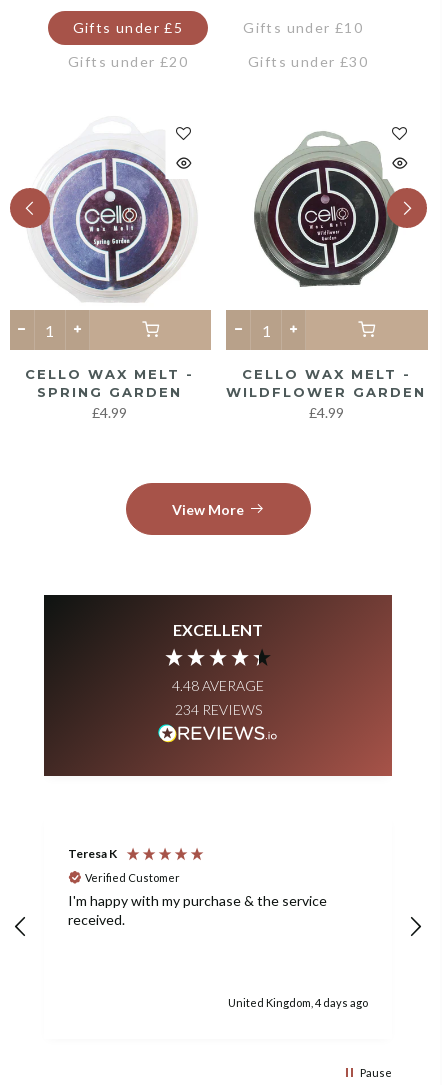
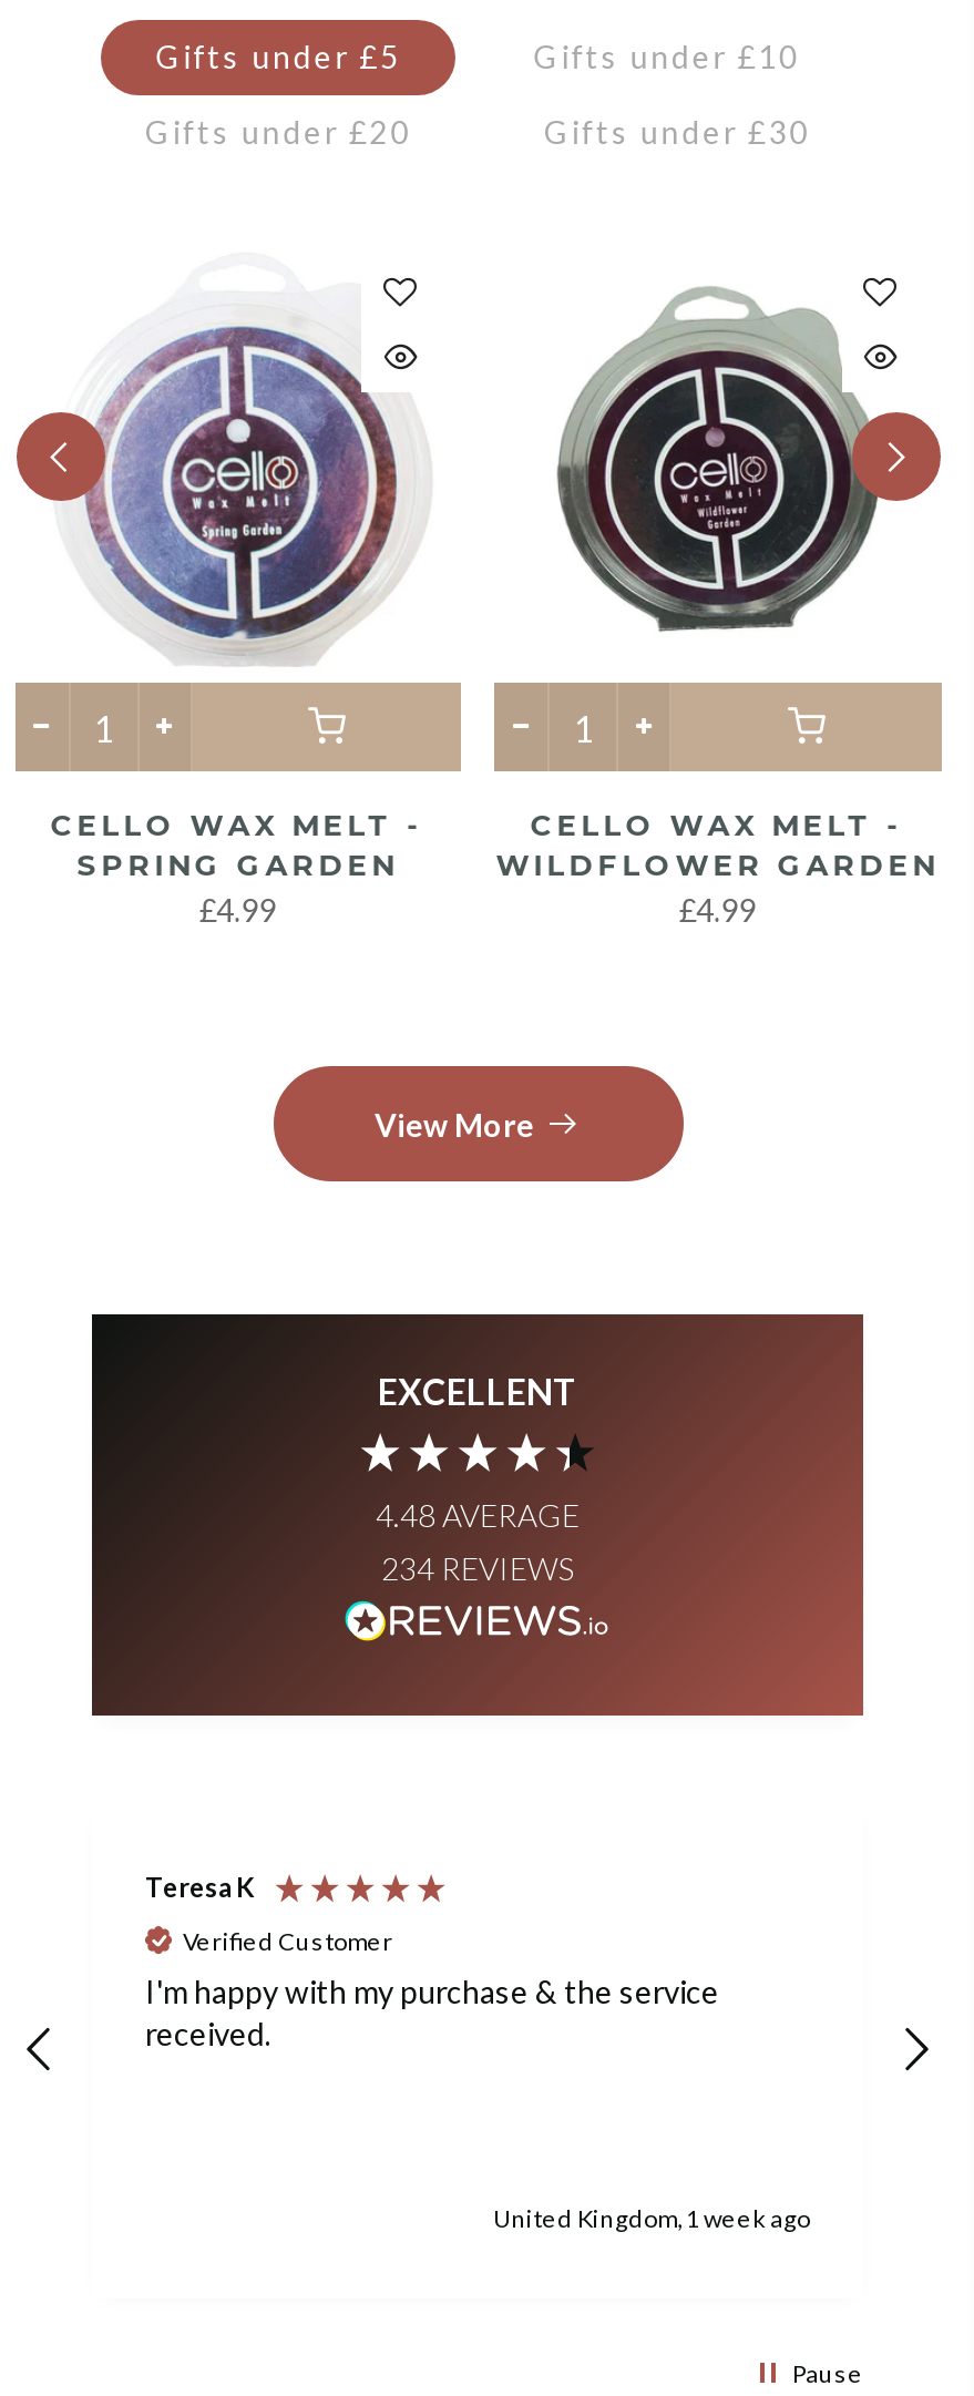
- United Kingdom, 4 days ago
+ United Kingdom, 1 week ago
